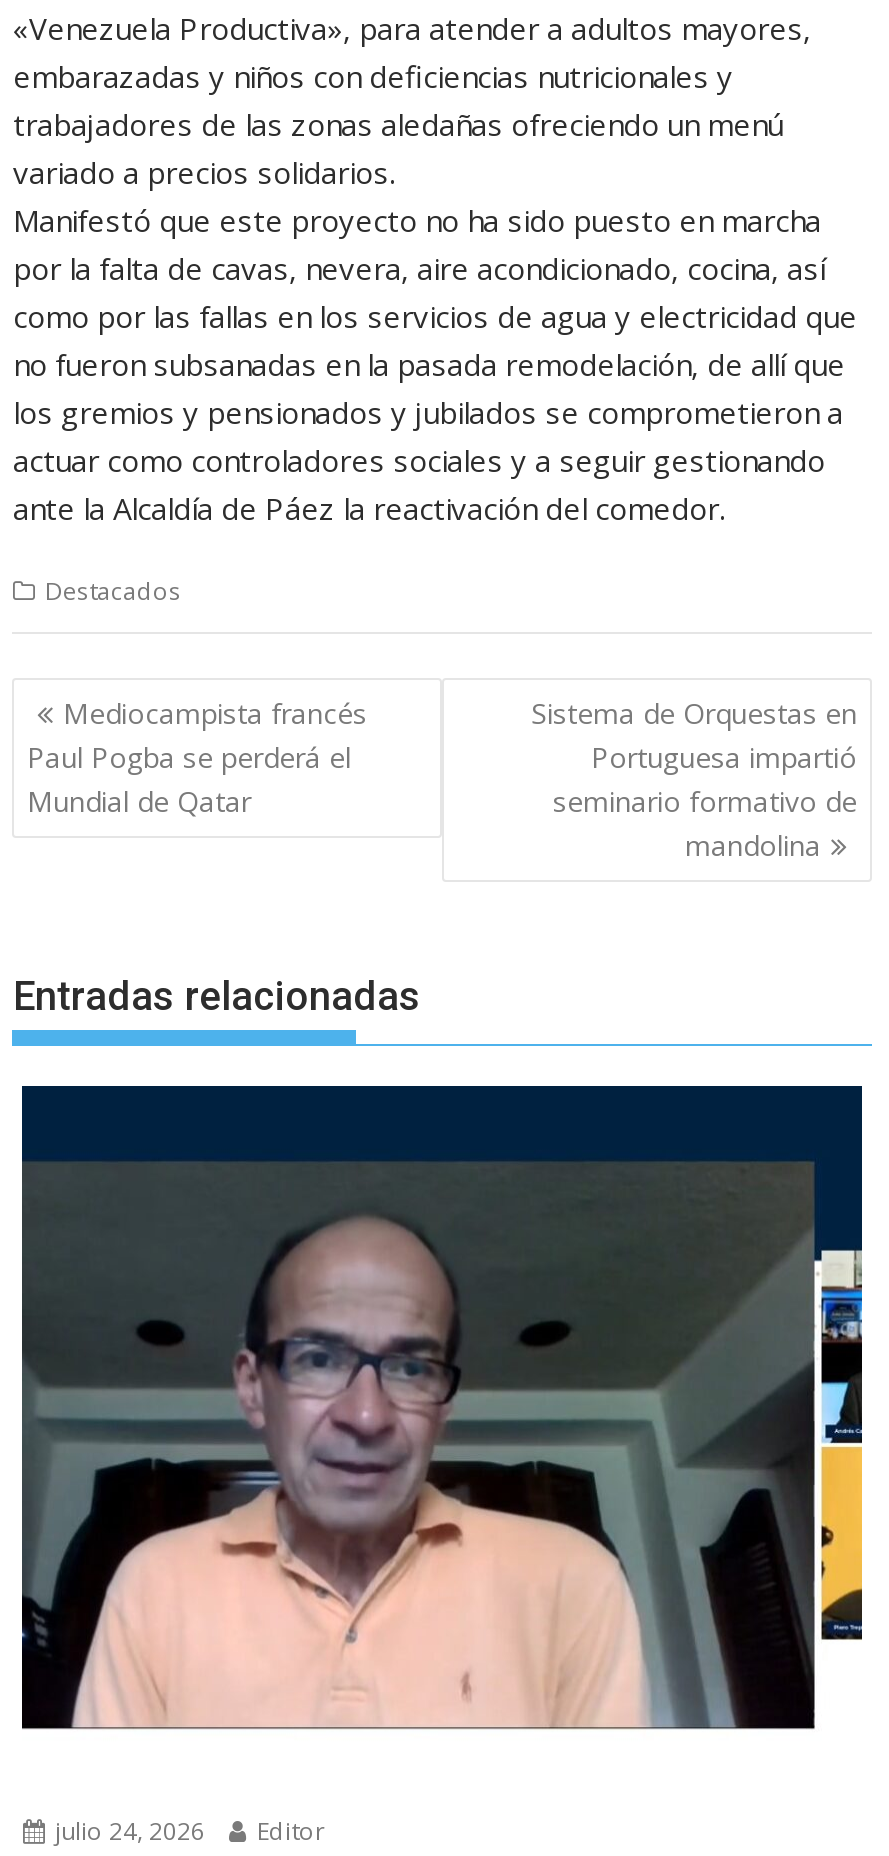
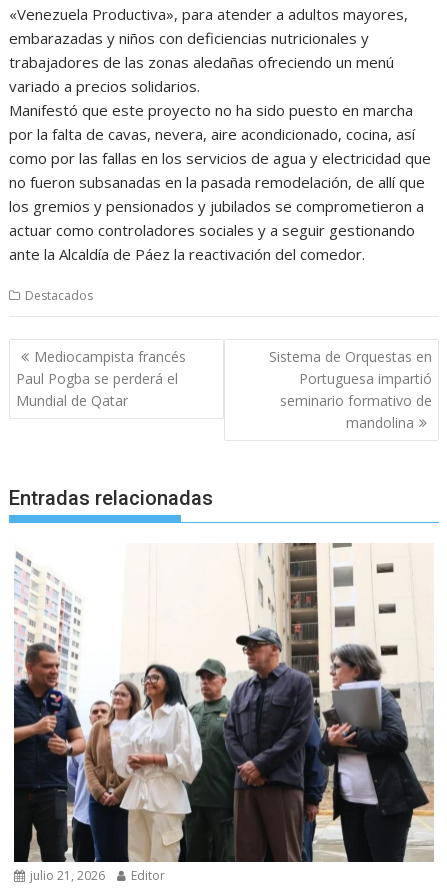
- [image]
- julio 24, 2026 Editor
+ [image]
+ julio 21, 2026 Editor
